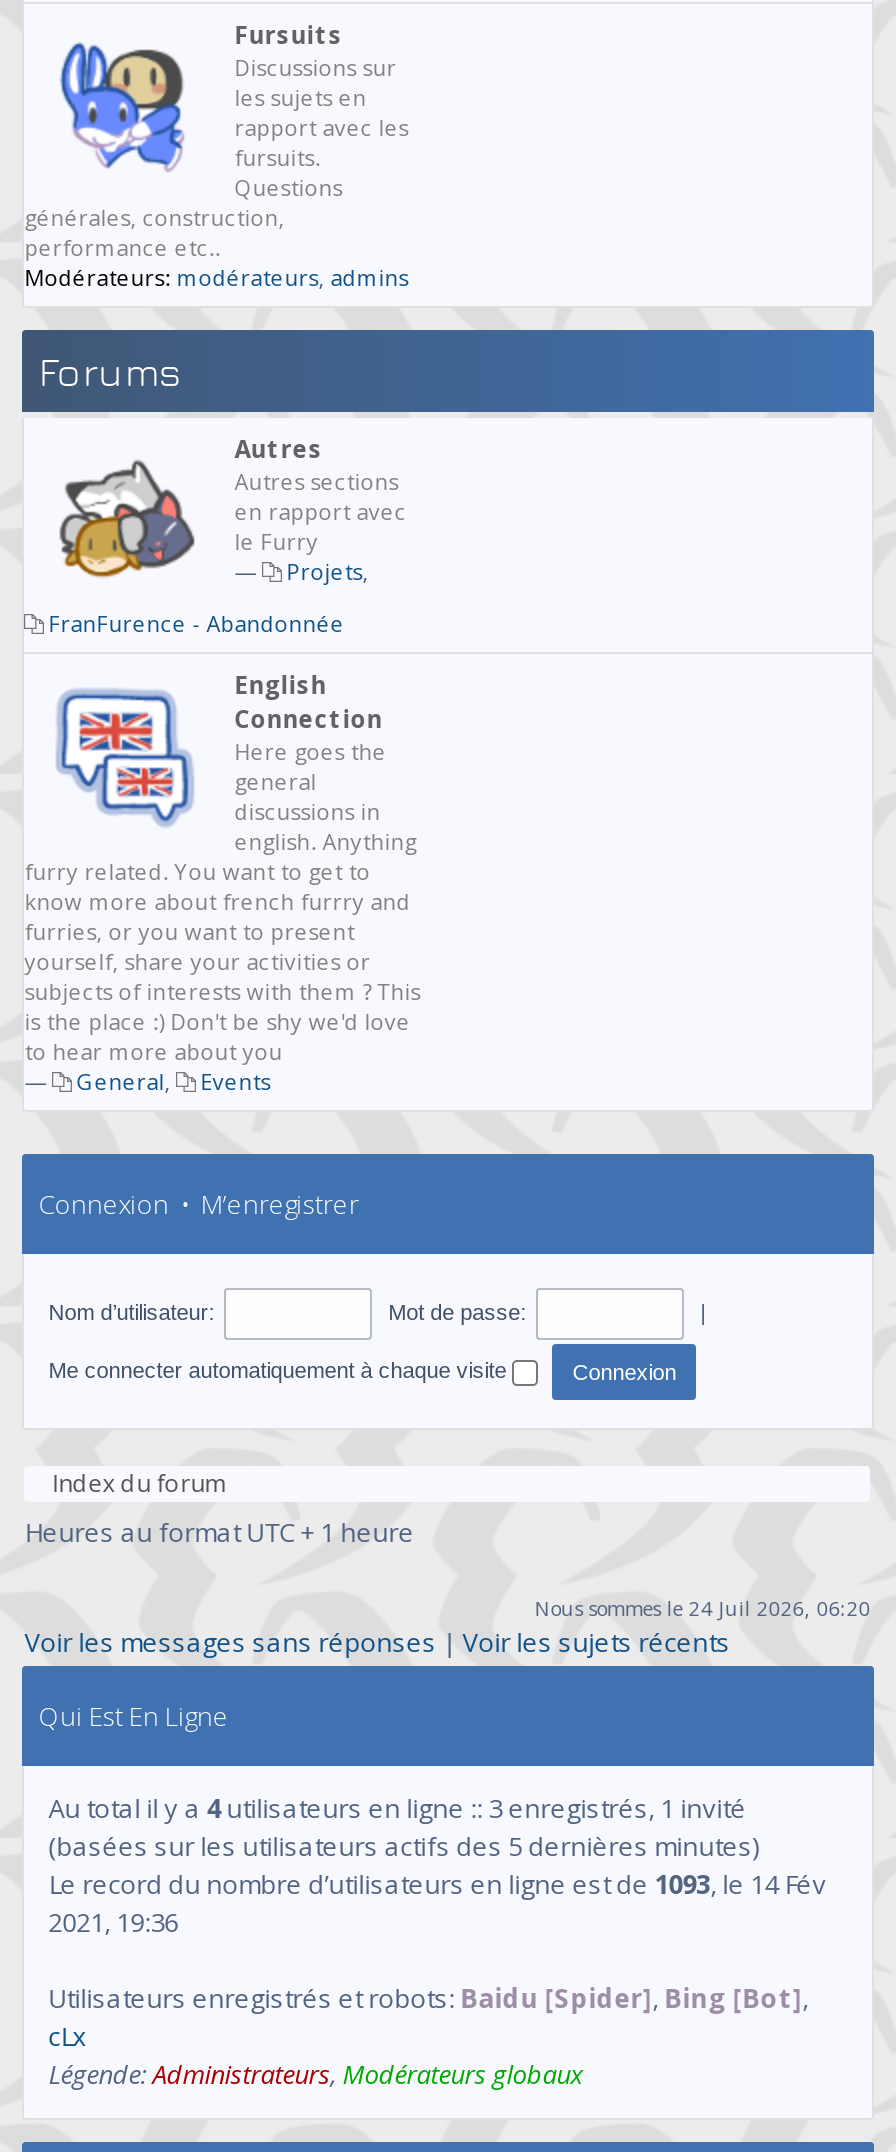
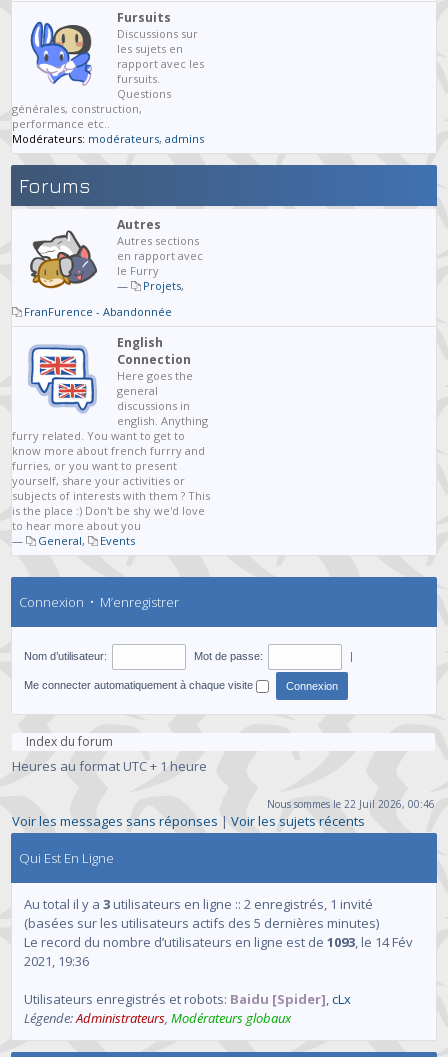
- Nous sommes le 24 Juil 2026, 06:20
+ Nous sommes le 22 Juil 2026, 00:46

- Au total il y a 4utilisateurs en ligne :: 3 enregistrés, 1 invité
+ Au total il y a 3utilisateurs en ligne :: 2 enregistrés, 1 invité

- Utilisateurs enregistrés et robots: Baidu [Spider], Bing [Bot],
- cLx
+ Utilisateurs enregistrés et robots: Baidu [Spider], cLx
